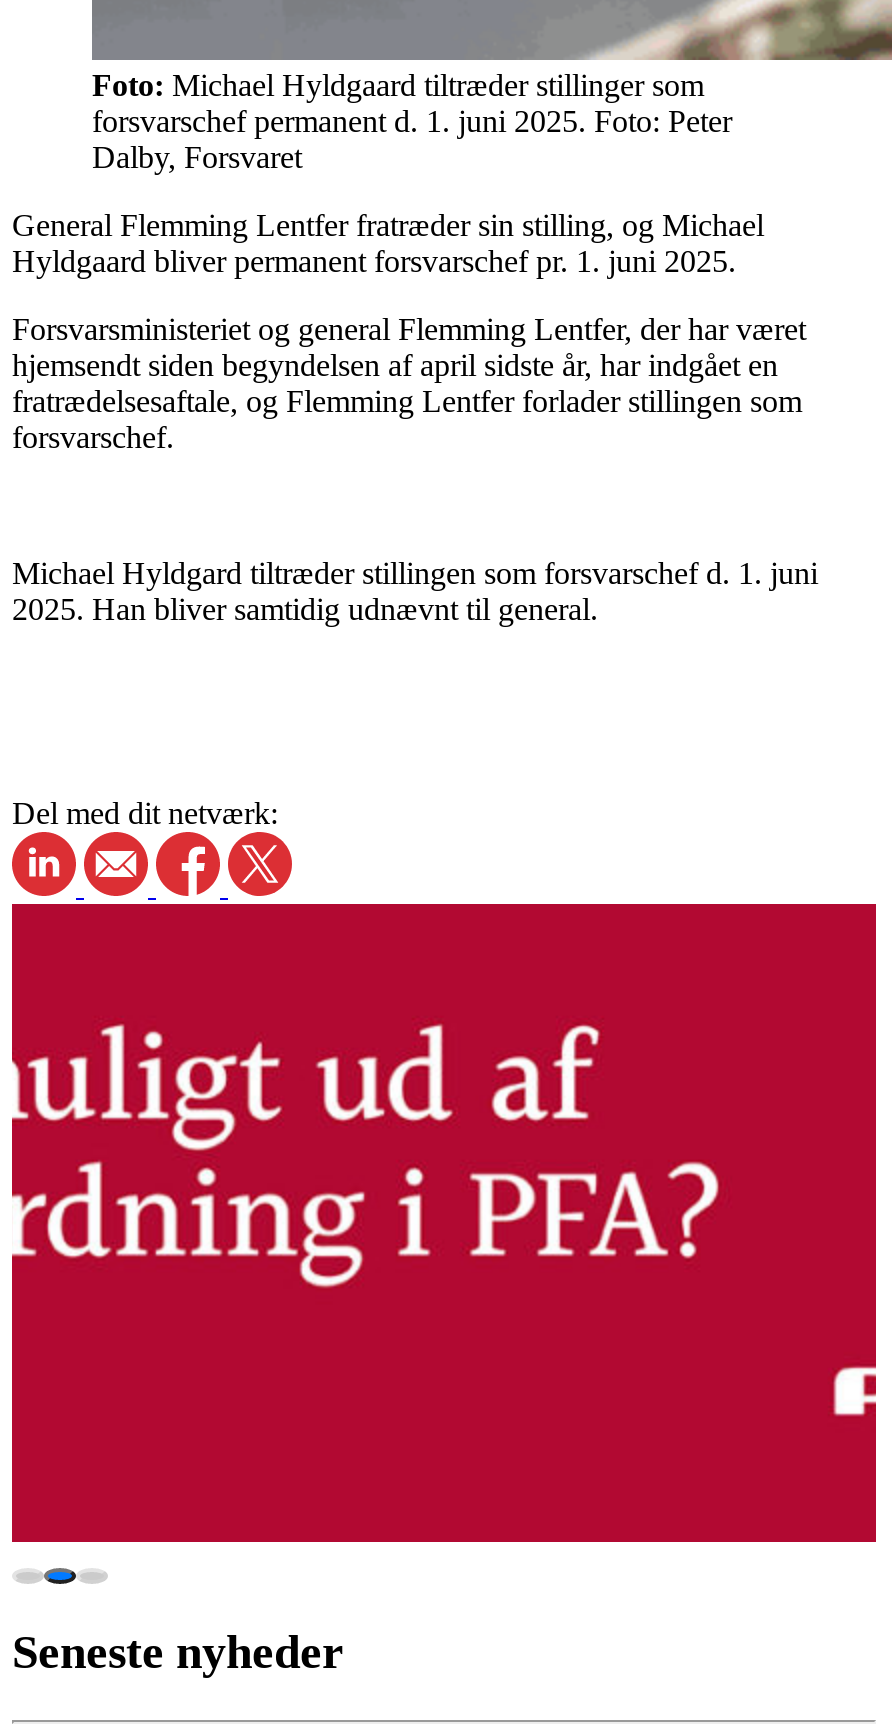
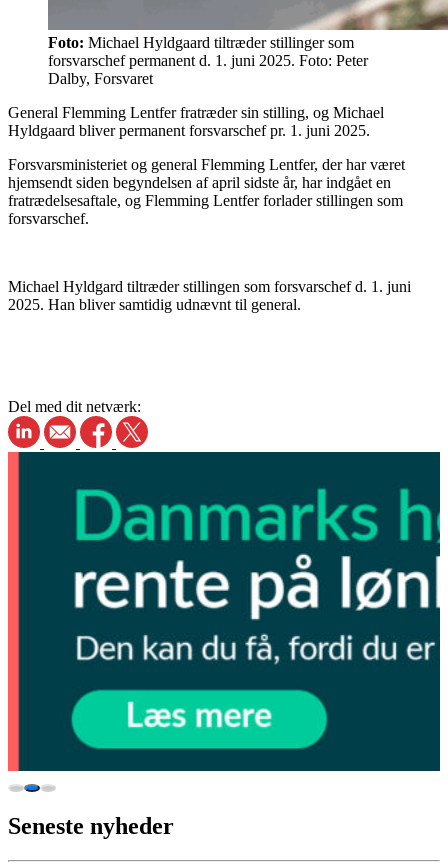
- [image]
+ [image]
